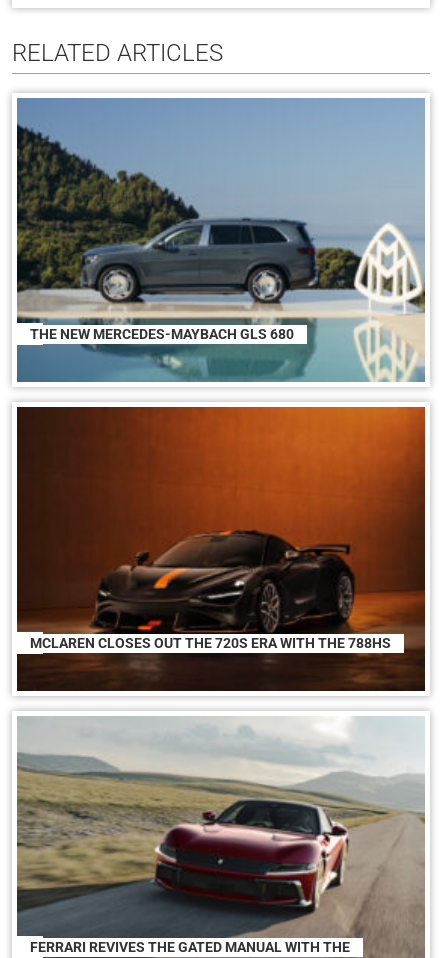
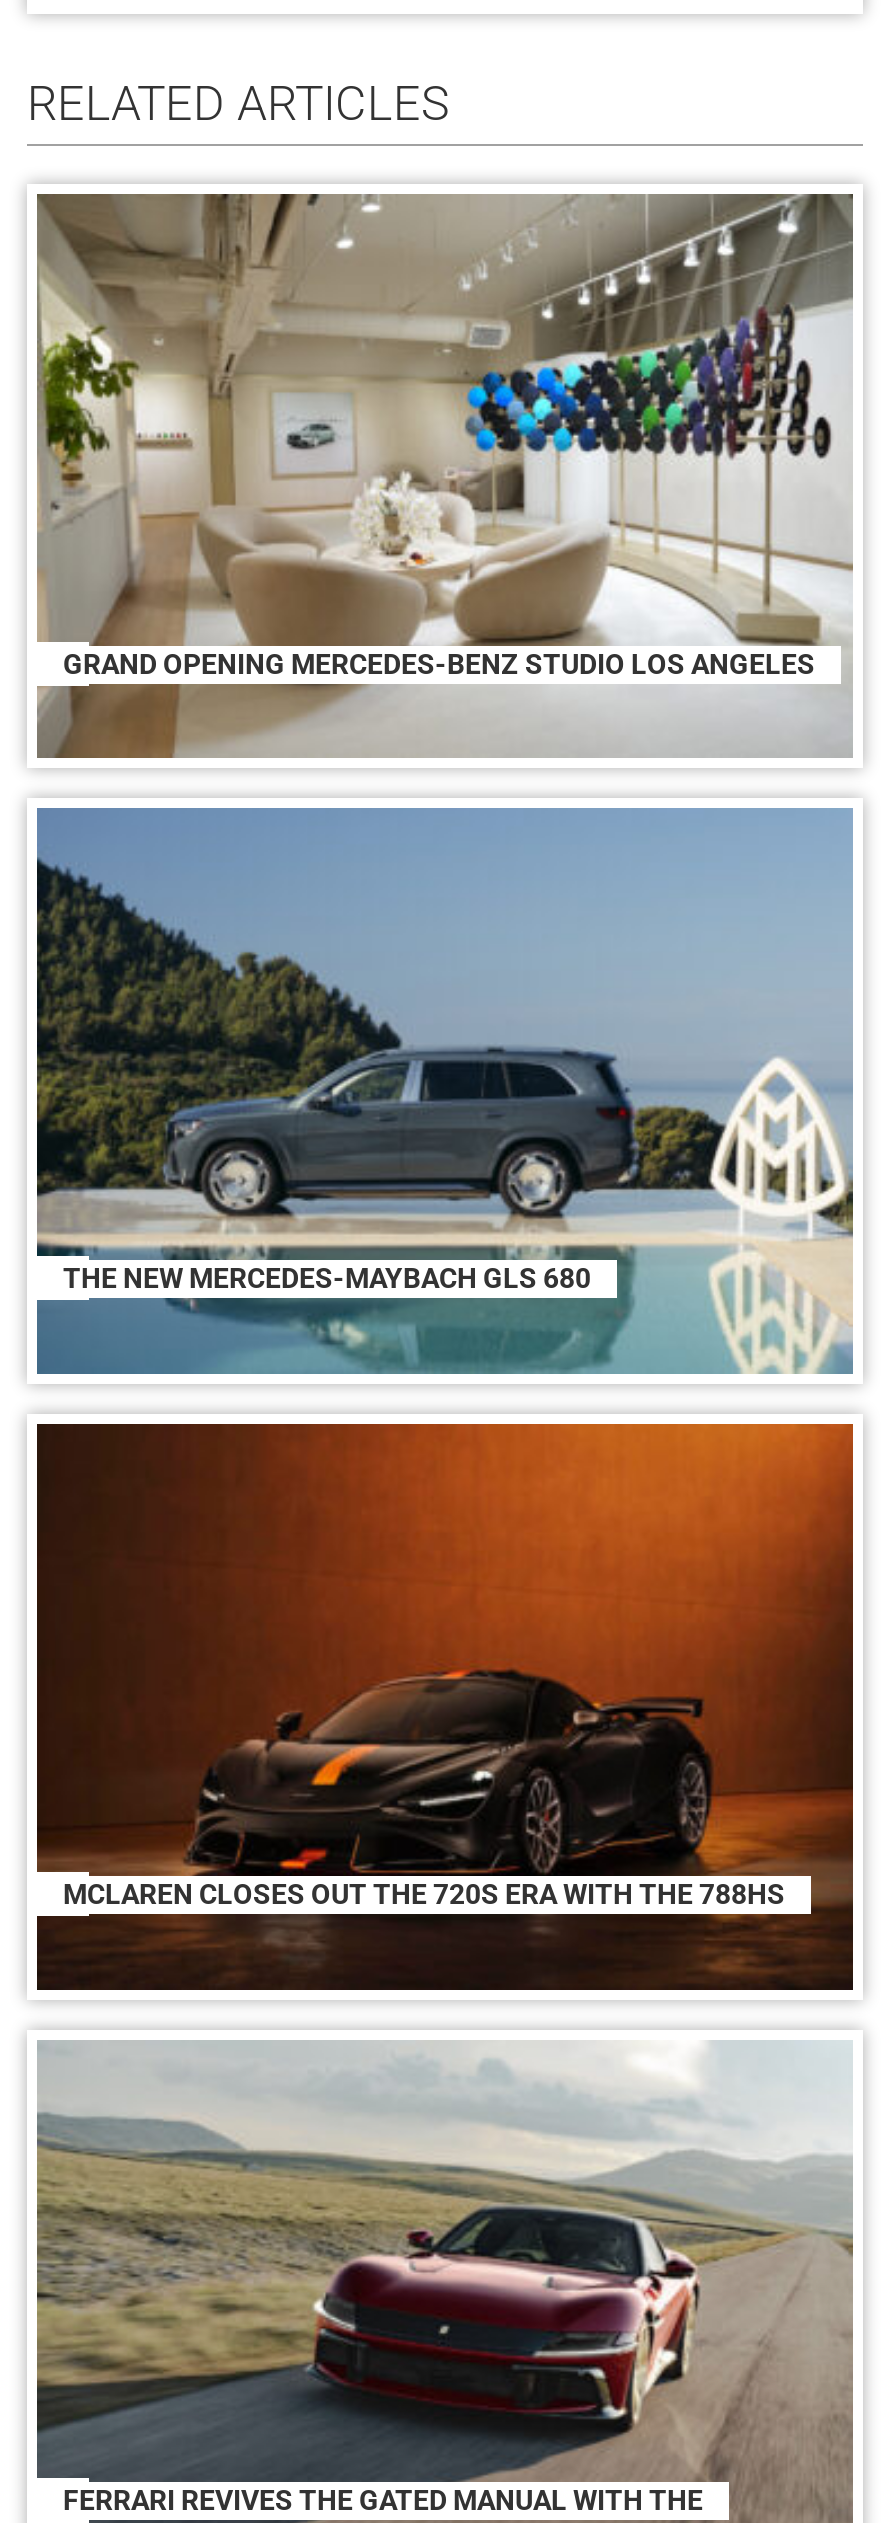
+ [image]
+ GRAND OPENING MERCEDES-BENZ STUDIO LOS ANGELES

+ [image]
